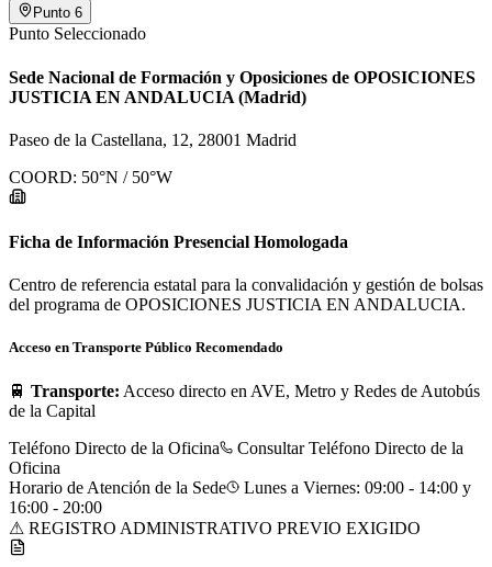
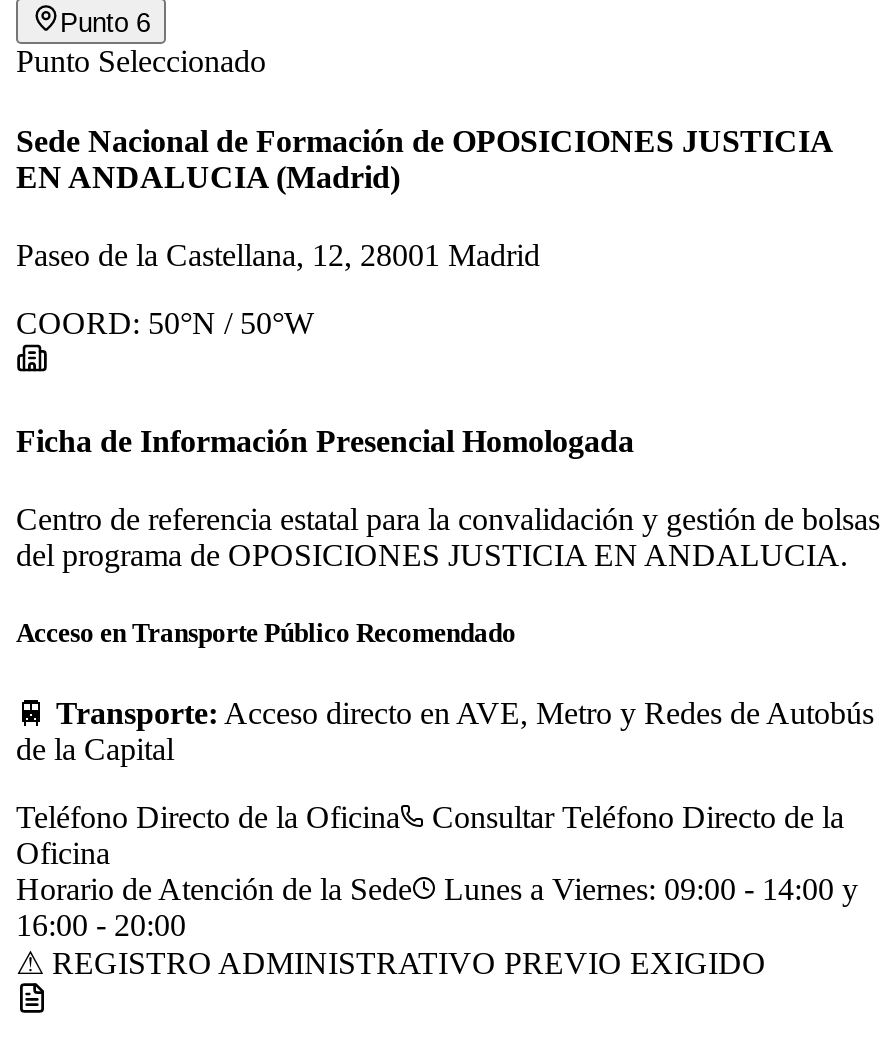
- Sede Nacional de Formación y Oposiciones de OPOSICIONES
- JUSTICIA EN ANDALUCIA (Madrid)
+ Sede Nacional de Formación de OPOSICIONES JUSTICIA
+ EN ANDALUCIA (Madrid)
